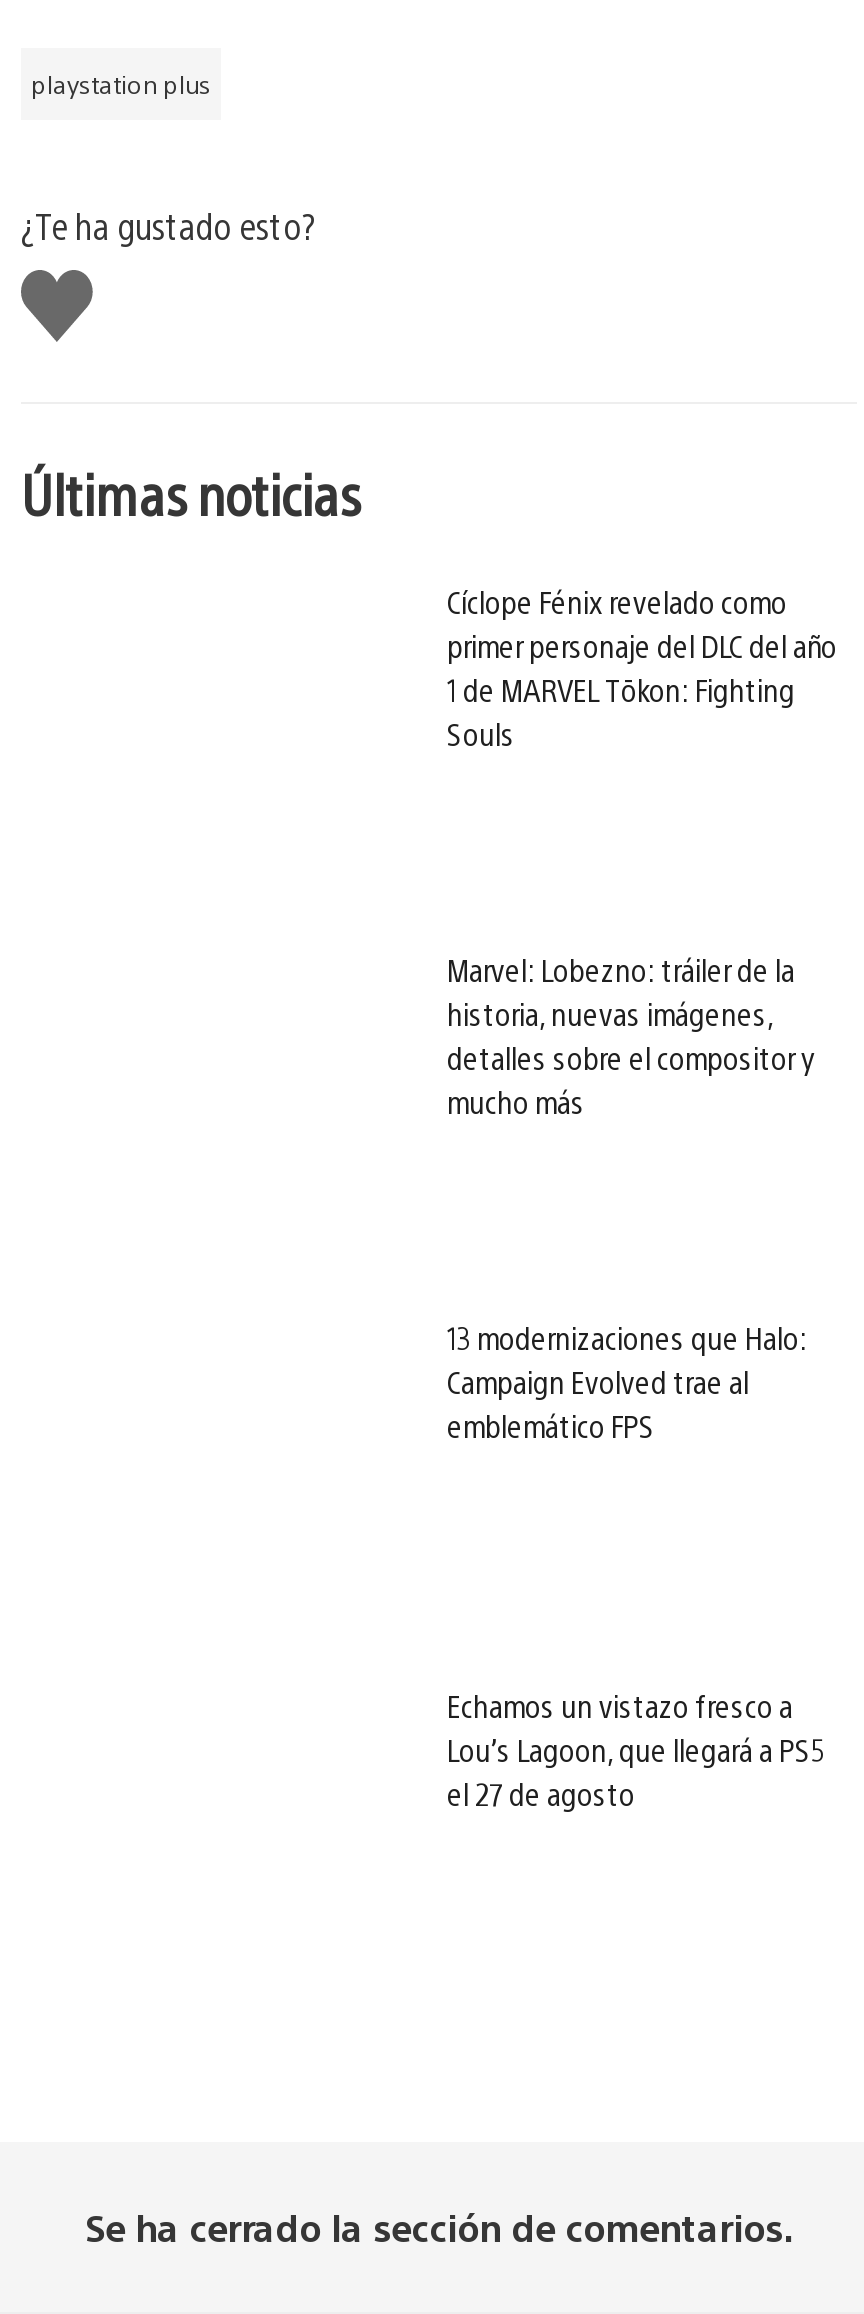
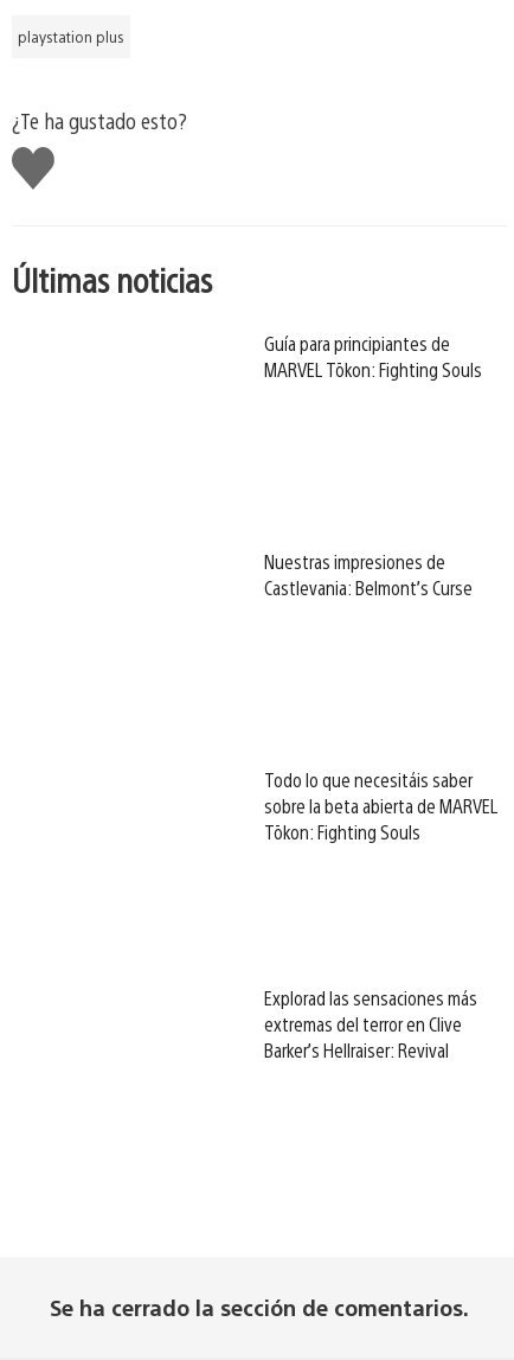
- Cíclope Fénix revelado como
- primer personaje del DLC del año
- 1 de MARVEL Tōkon: Fighting
- Souls
+ Guía para principiantes de
+ MARVEL Tōkon: Fighting Souls

- Marvel: Lobezno: tráiler de la
- historia, nuevas imágenes,
- detalles sobre el compositor y
- mucho más
+ Nuestras impresiones de
+ Castlevania: Belmont’s Curse

- 13 modernizaciones que Halo:
- Campaign Evolved trae al
- emblemático FPS
+ Todo lo que necesitáis saber
+ sobre la beta abierta de MARVEL
+ Tōkon: Fighting Souls

- Echamos un vistazo fresco a
- Lou’s Lagoon, que llegará a PS5
- el 27 de agosto
+ Explorad las sensaciones más
+ extremas del terror en Clive
+ Barker’s Hellraiser: Revival
